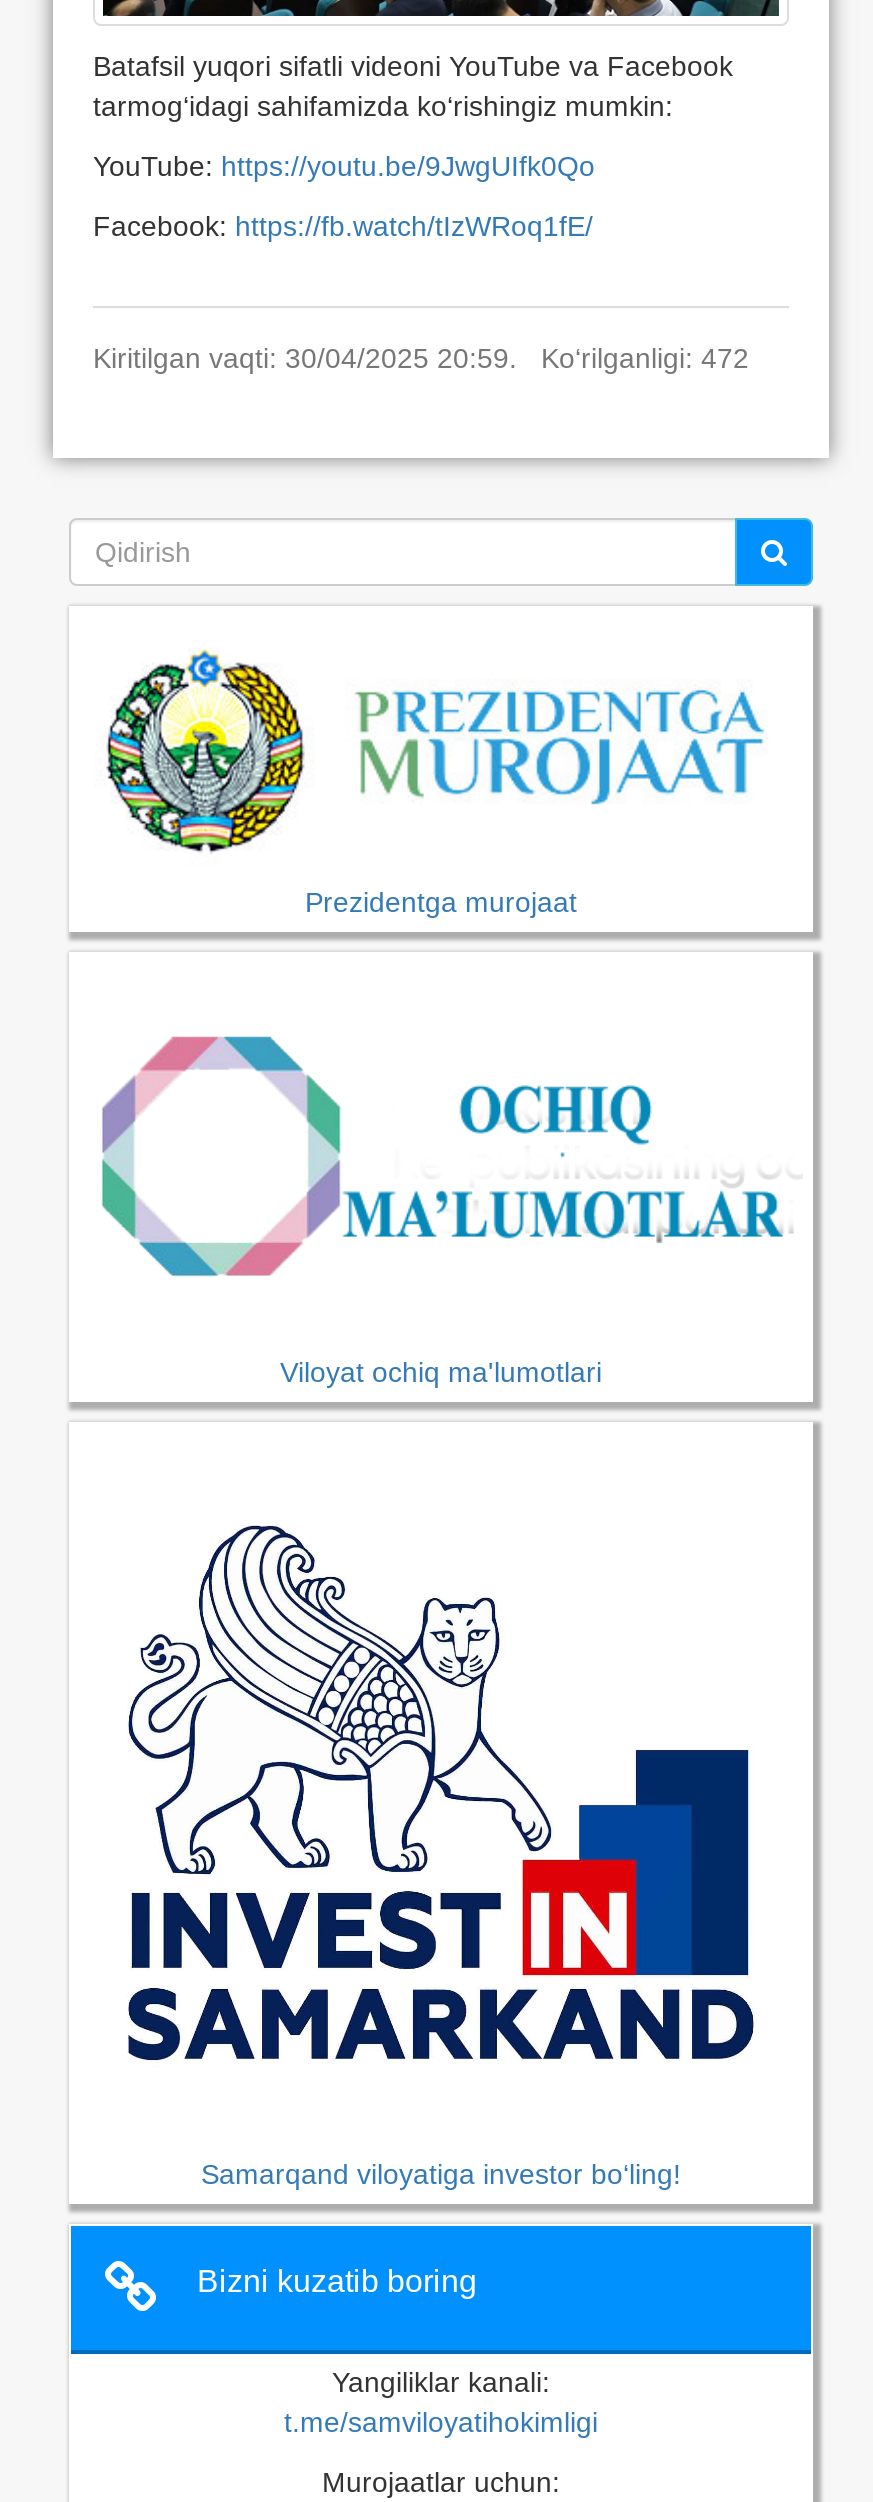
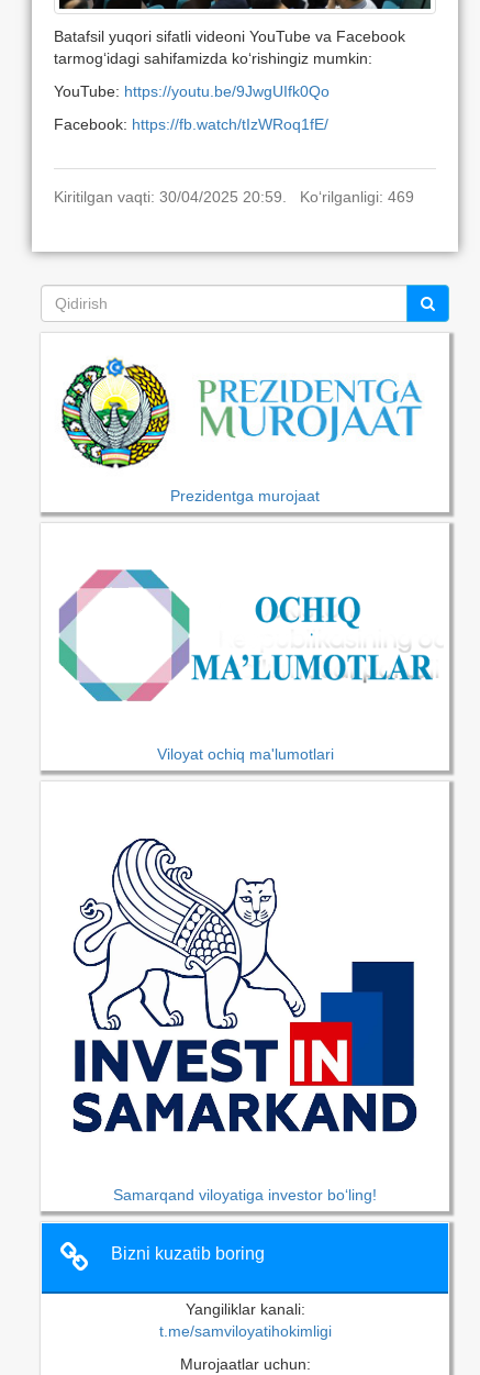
- Kiritilgan vaqti: 30/04/2025 20:59. Ko‘rilganligi: 472
+ Kiritilgan vaqti: 30/04/2025 20:59. Ko‘rilganligi: 469
